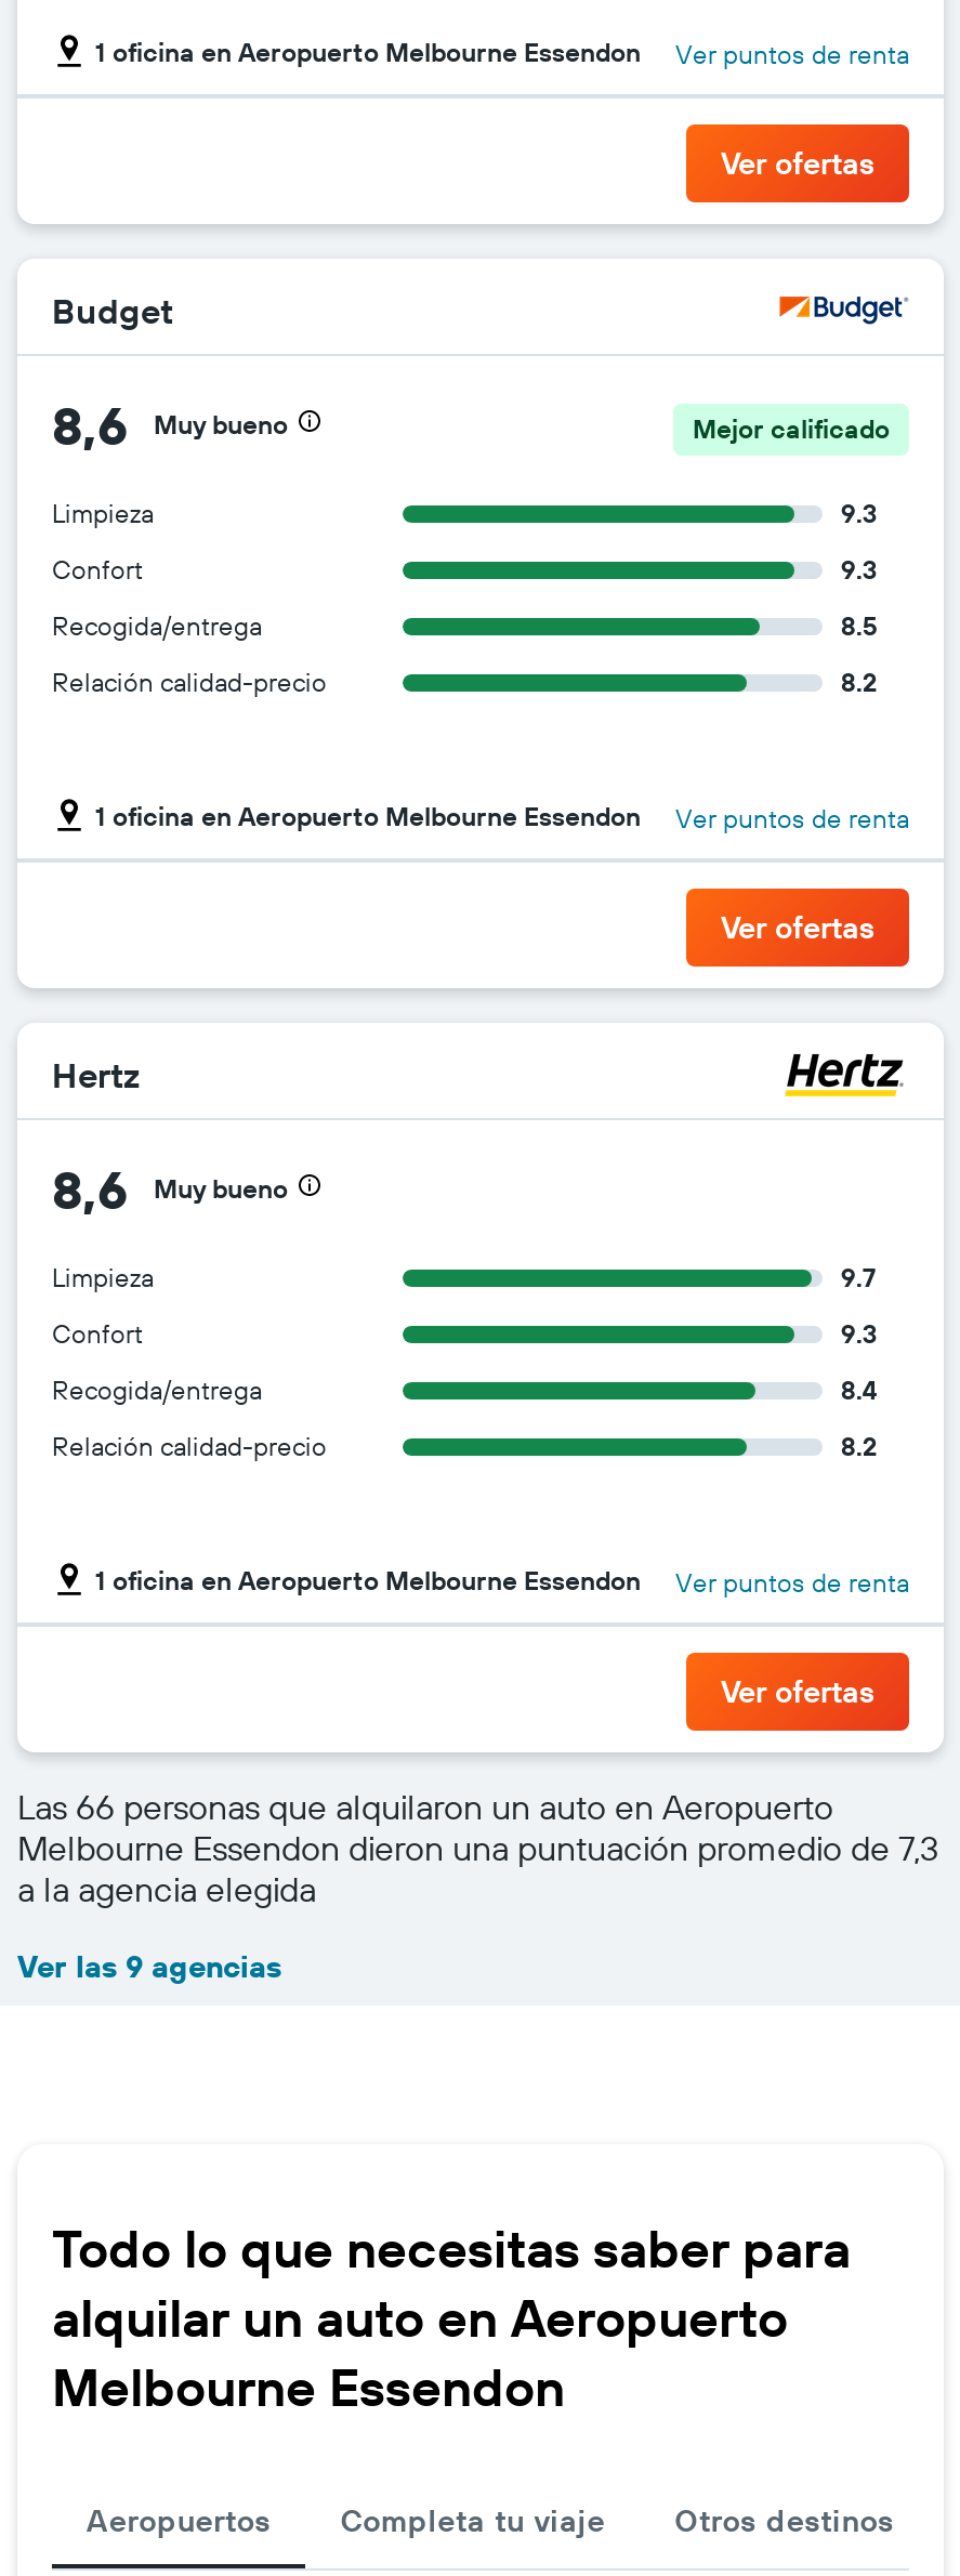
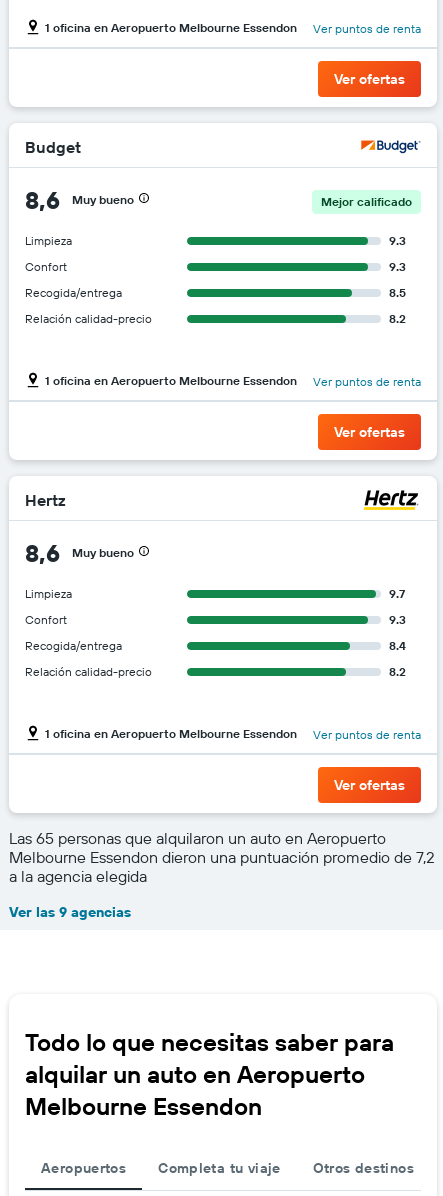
- Las 66 personas que alquilaron un auto en Aeropuerto
+ Las 65 personas que alquilaron un auto en Aeropuerto

- Melbourne Essendon dieron una puntuación promedio de 7,3
+ Melbourne Essendon dieron una puntuación promedio de 7,2
